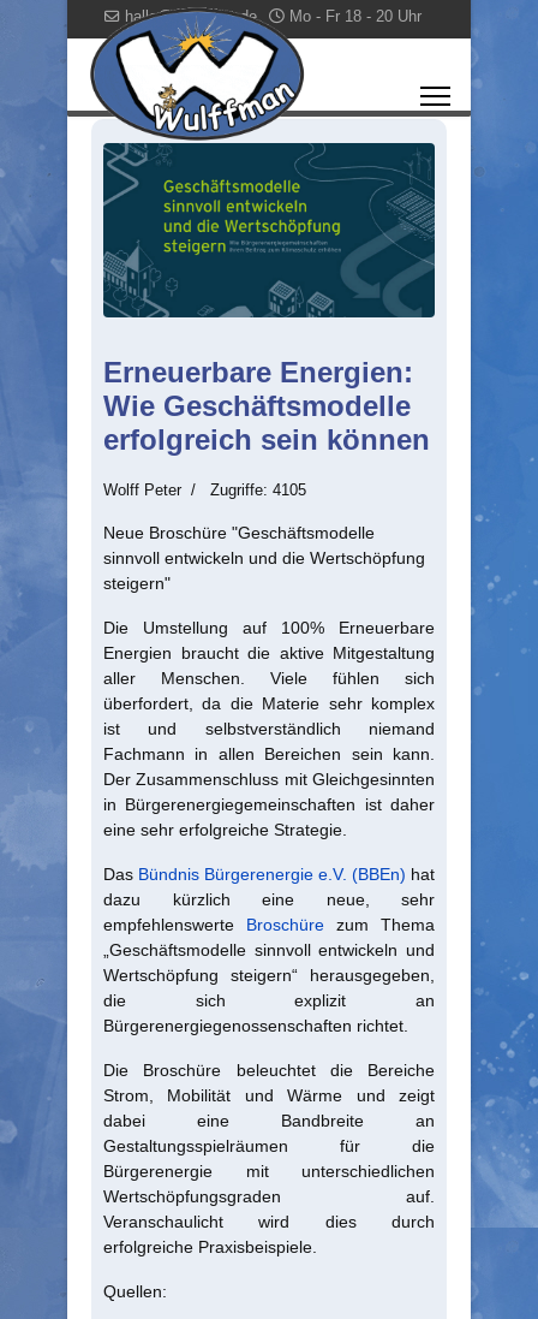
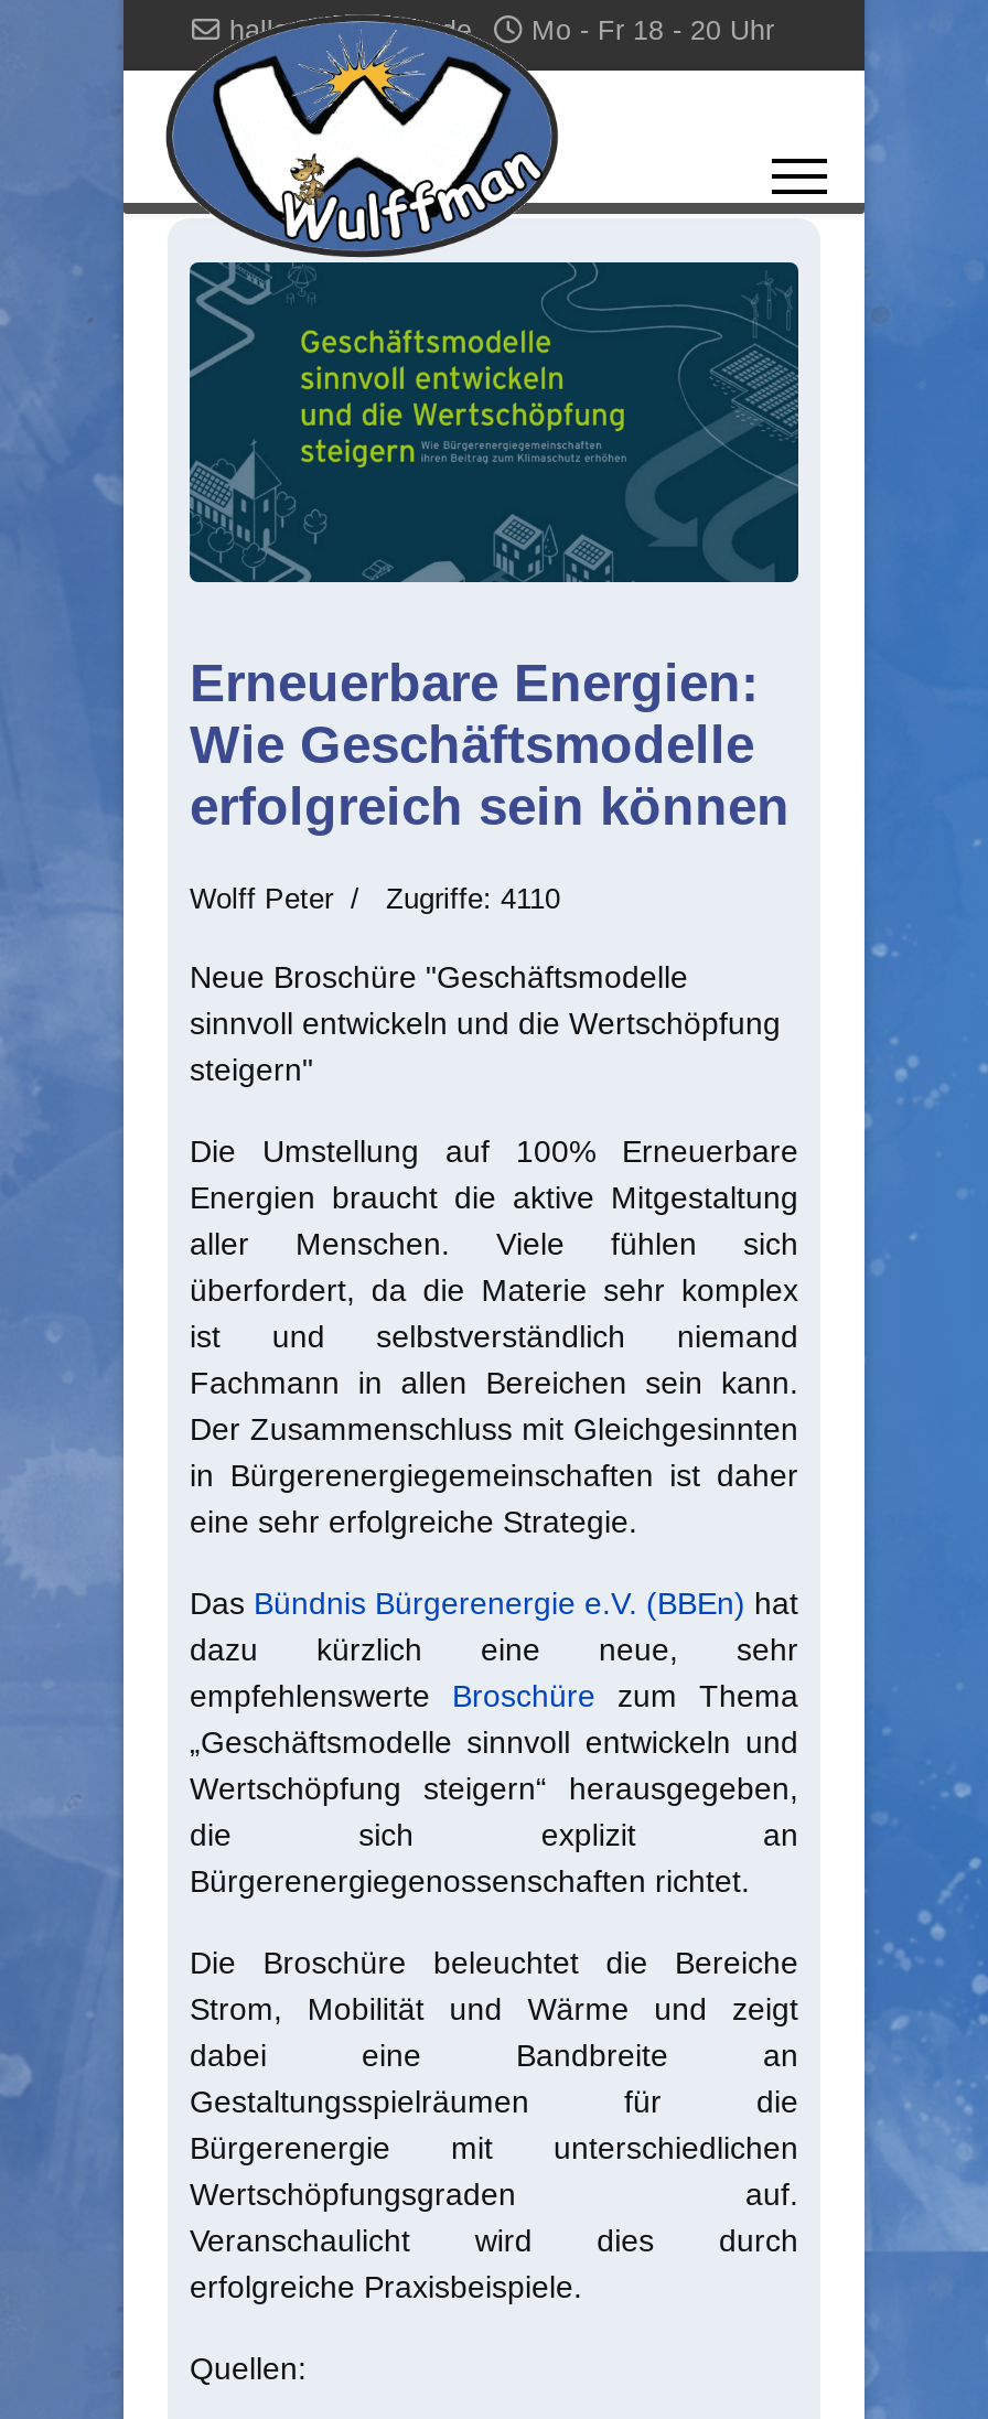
- Wolff Peter Zugriffe: 4105
+ Wolff Peter Zugriffe: 4110
